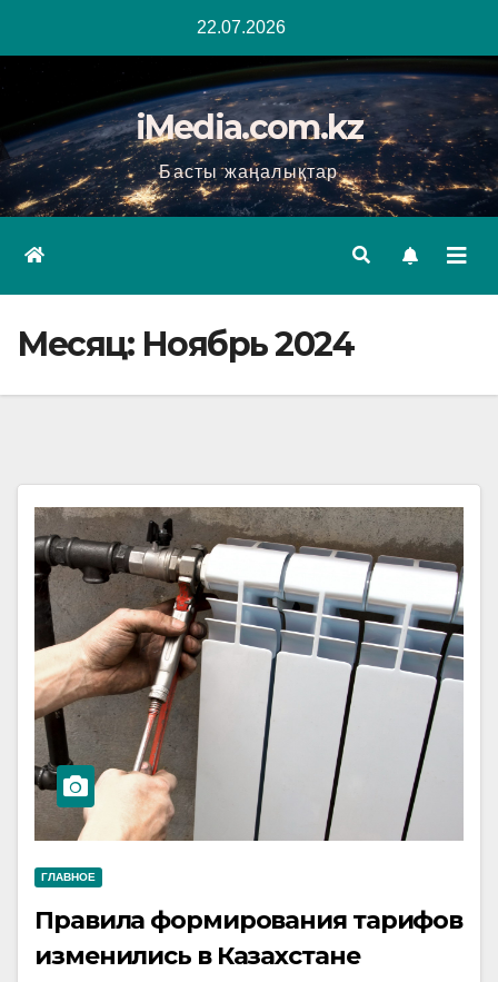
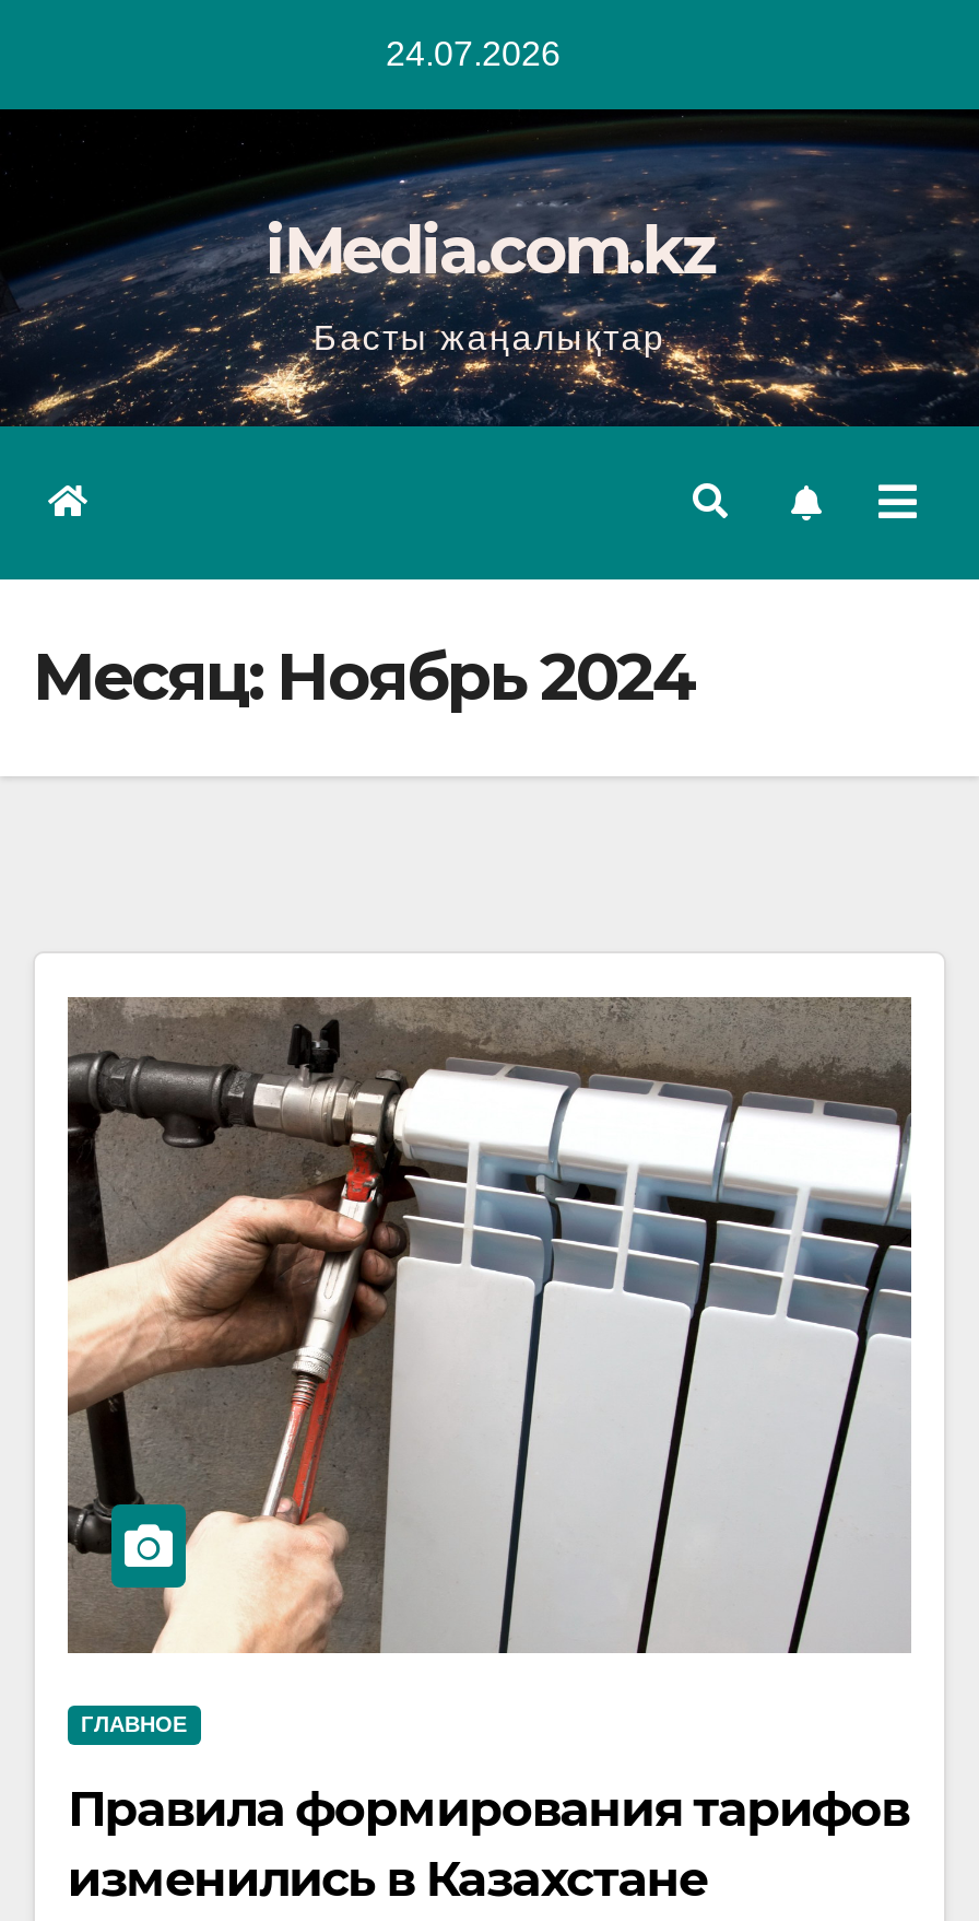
- 22.07.2026
+ 24.07.2026
